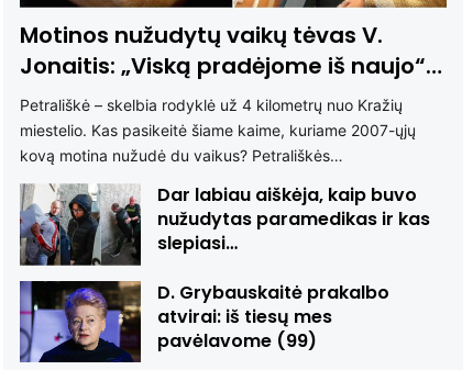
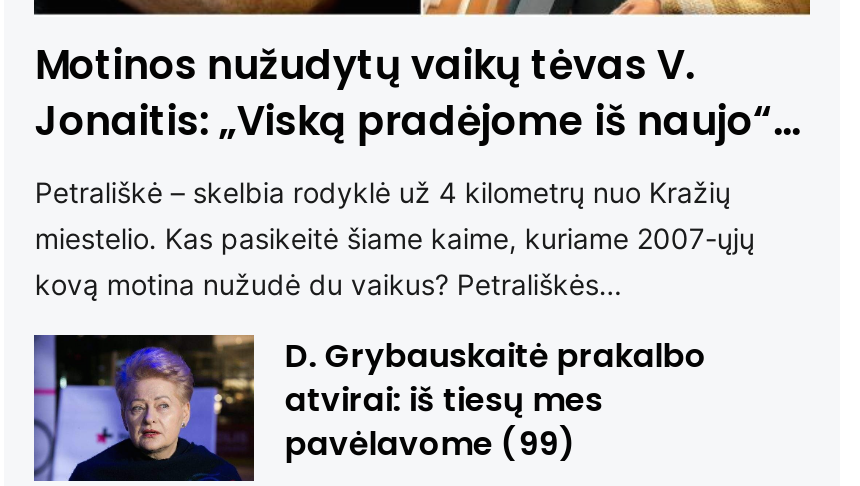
- [image]
- Dar labiau aiškėja, kaip buvo
- nužudytas paramedikas ir kas
- slepiasi…
